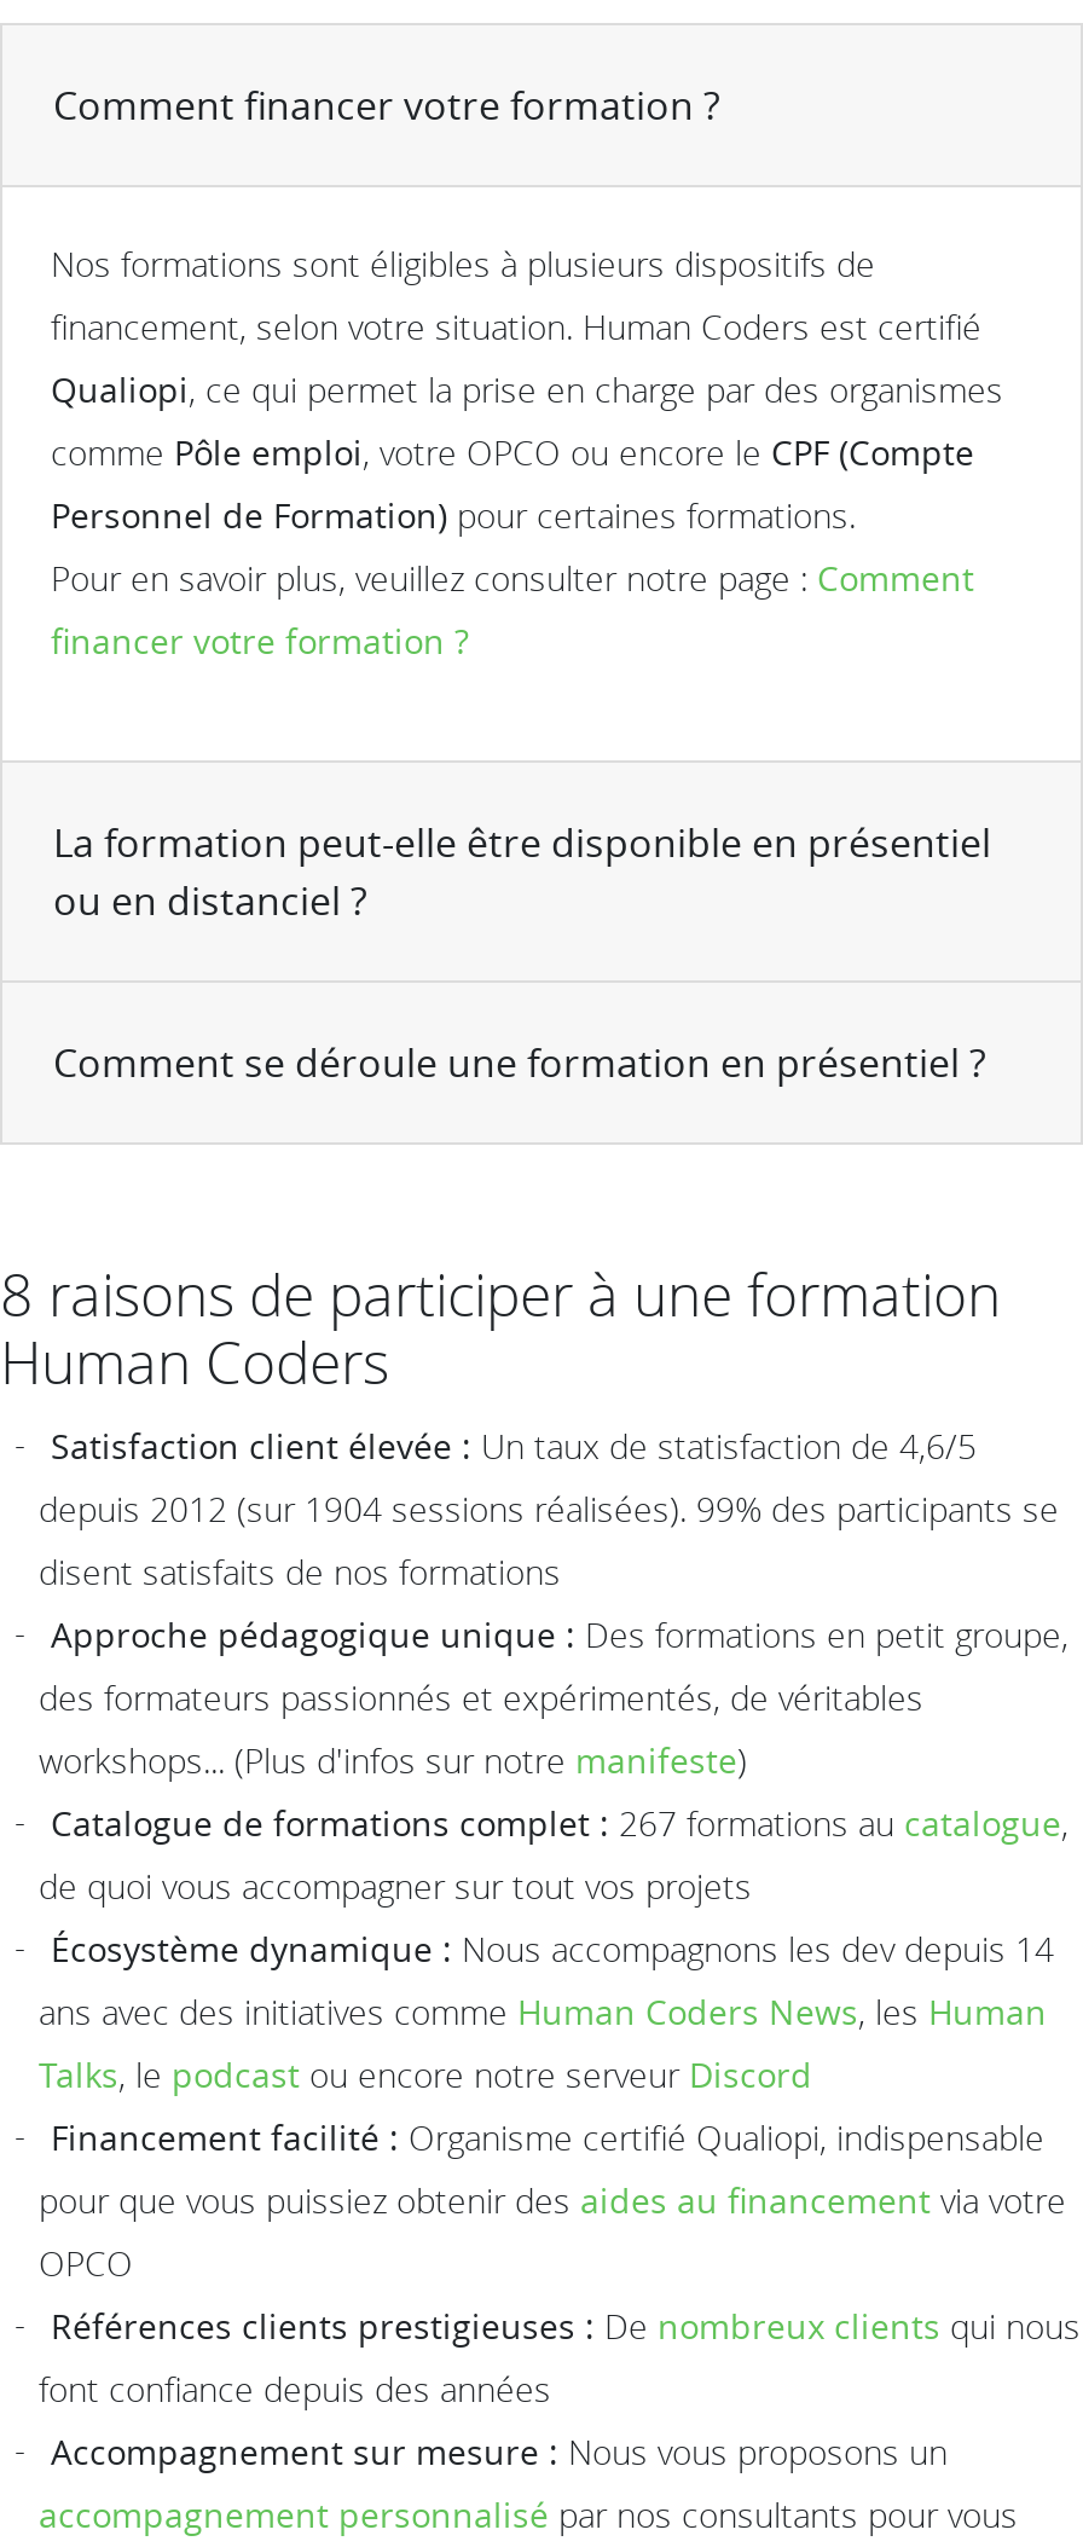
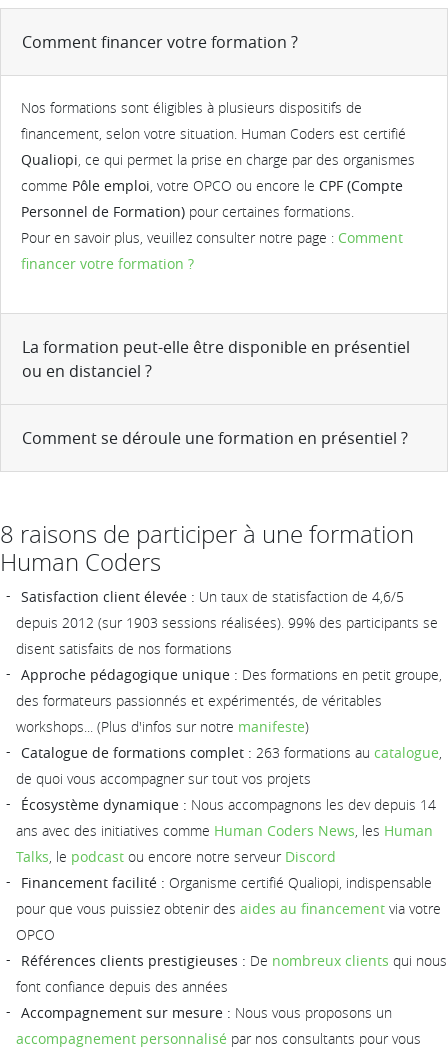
- depuis 2012 (sur 1904 sessions réalisées). 99% des participants se
+ depuis 2012 (sur 1903 sessions réalisées). 99% des participants se

- Catalogue de formations complet : 267 formations au catalogue,
+ Catalogue de formations complet : 263 formations au catalogue,
